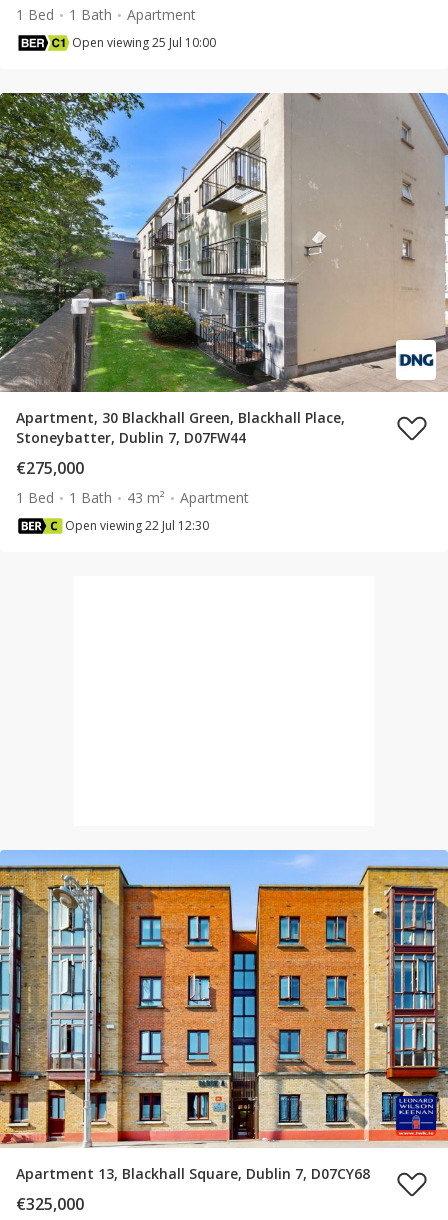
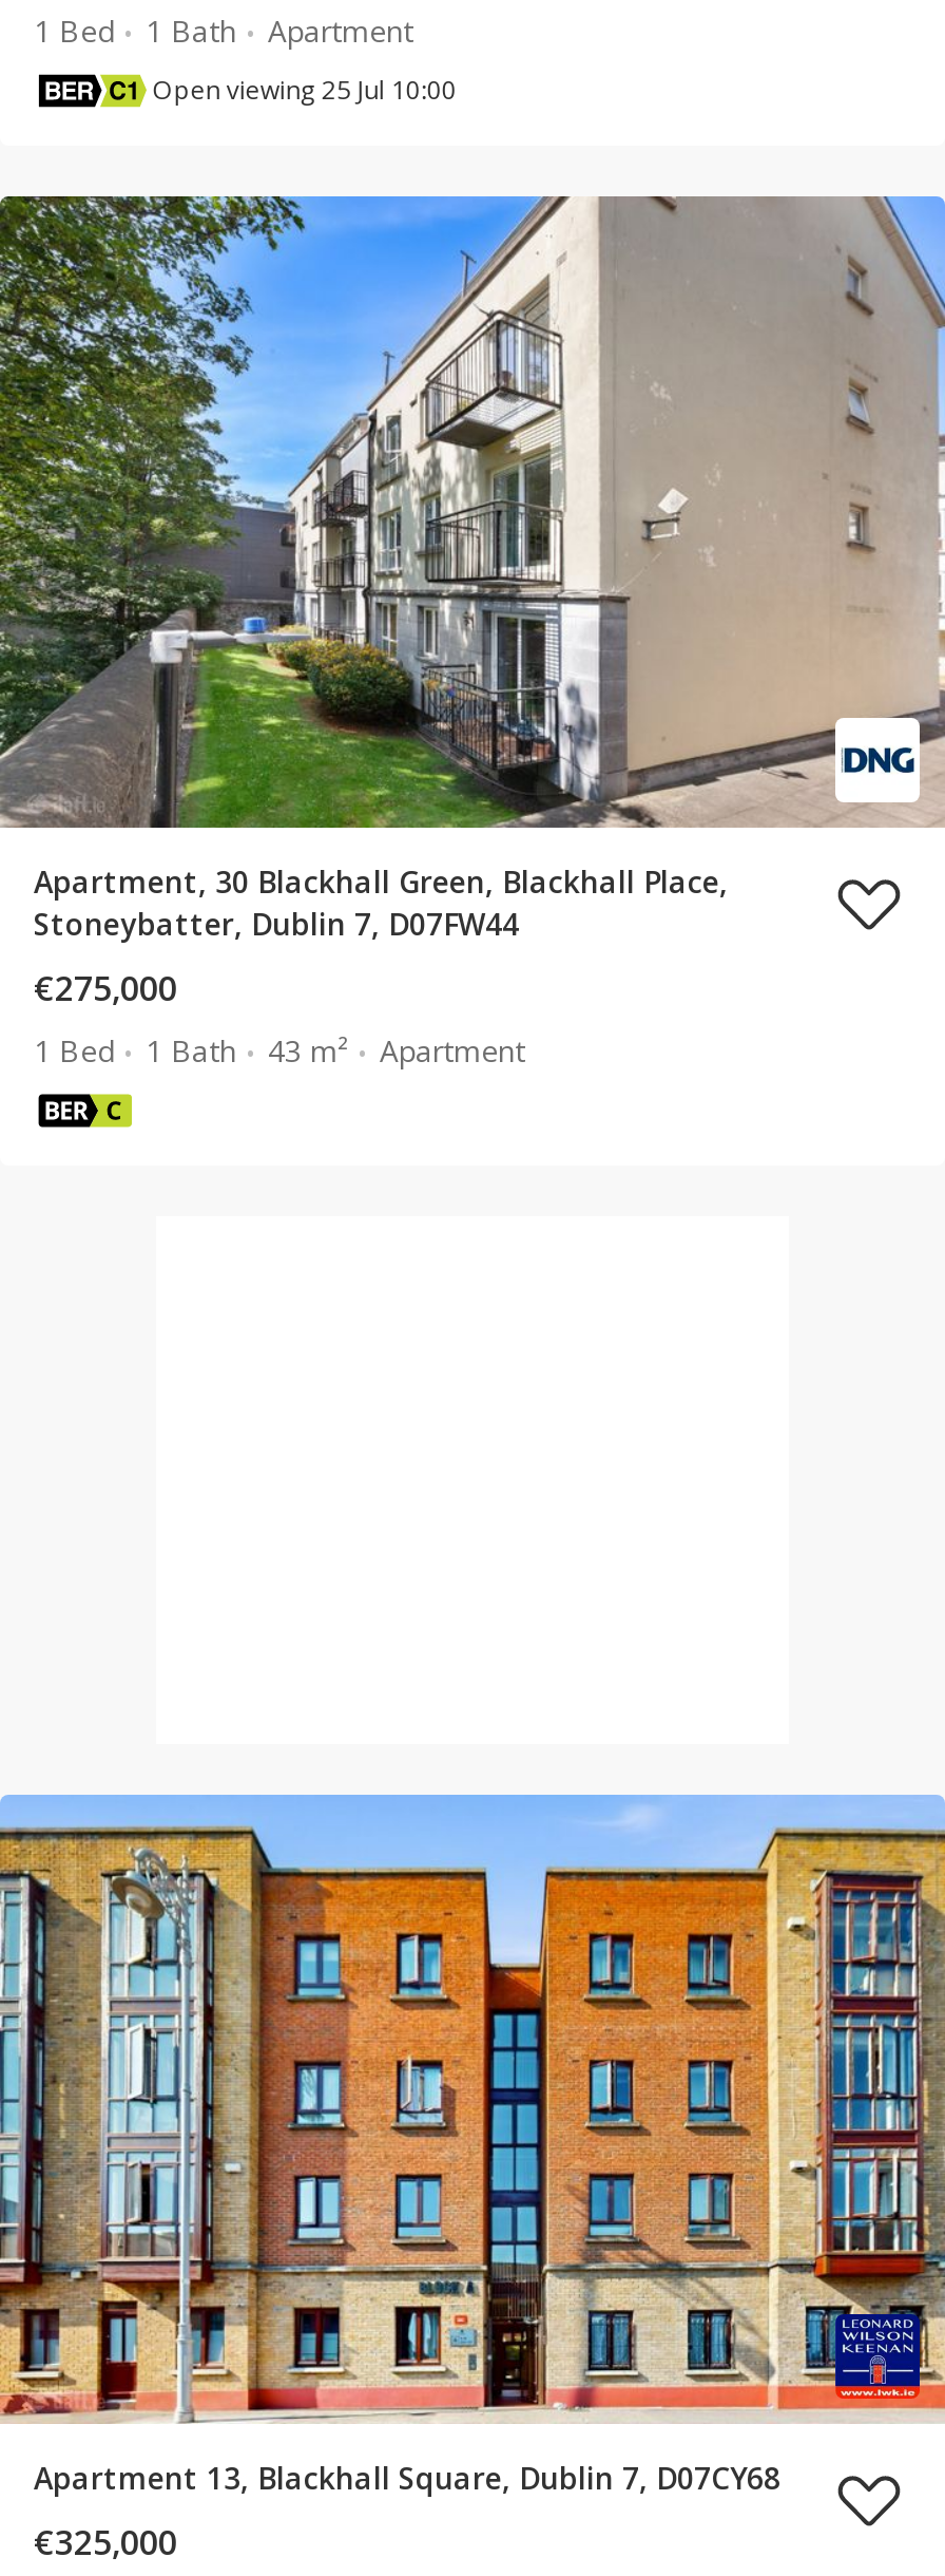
- Open viewing 22 Jul 12:30
